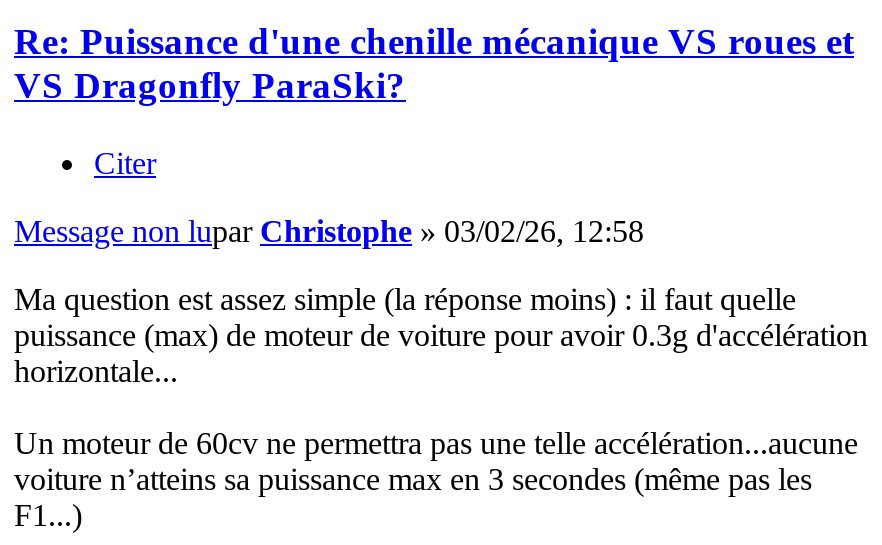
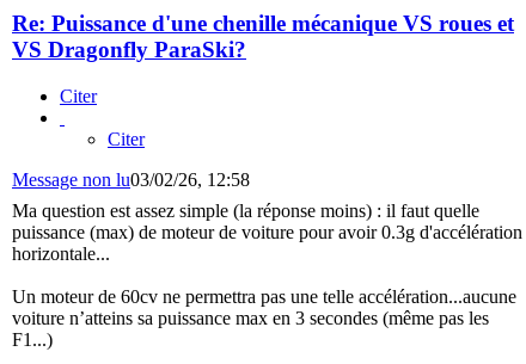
- Message non lupar Christophe» 03/02/26, 12:58
+ Citer
+ Message non lu03/02/26, 12:58
